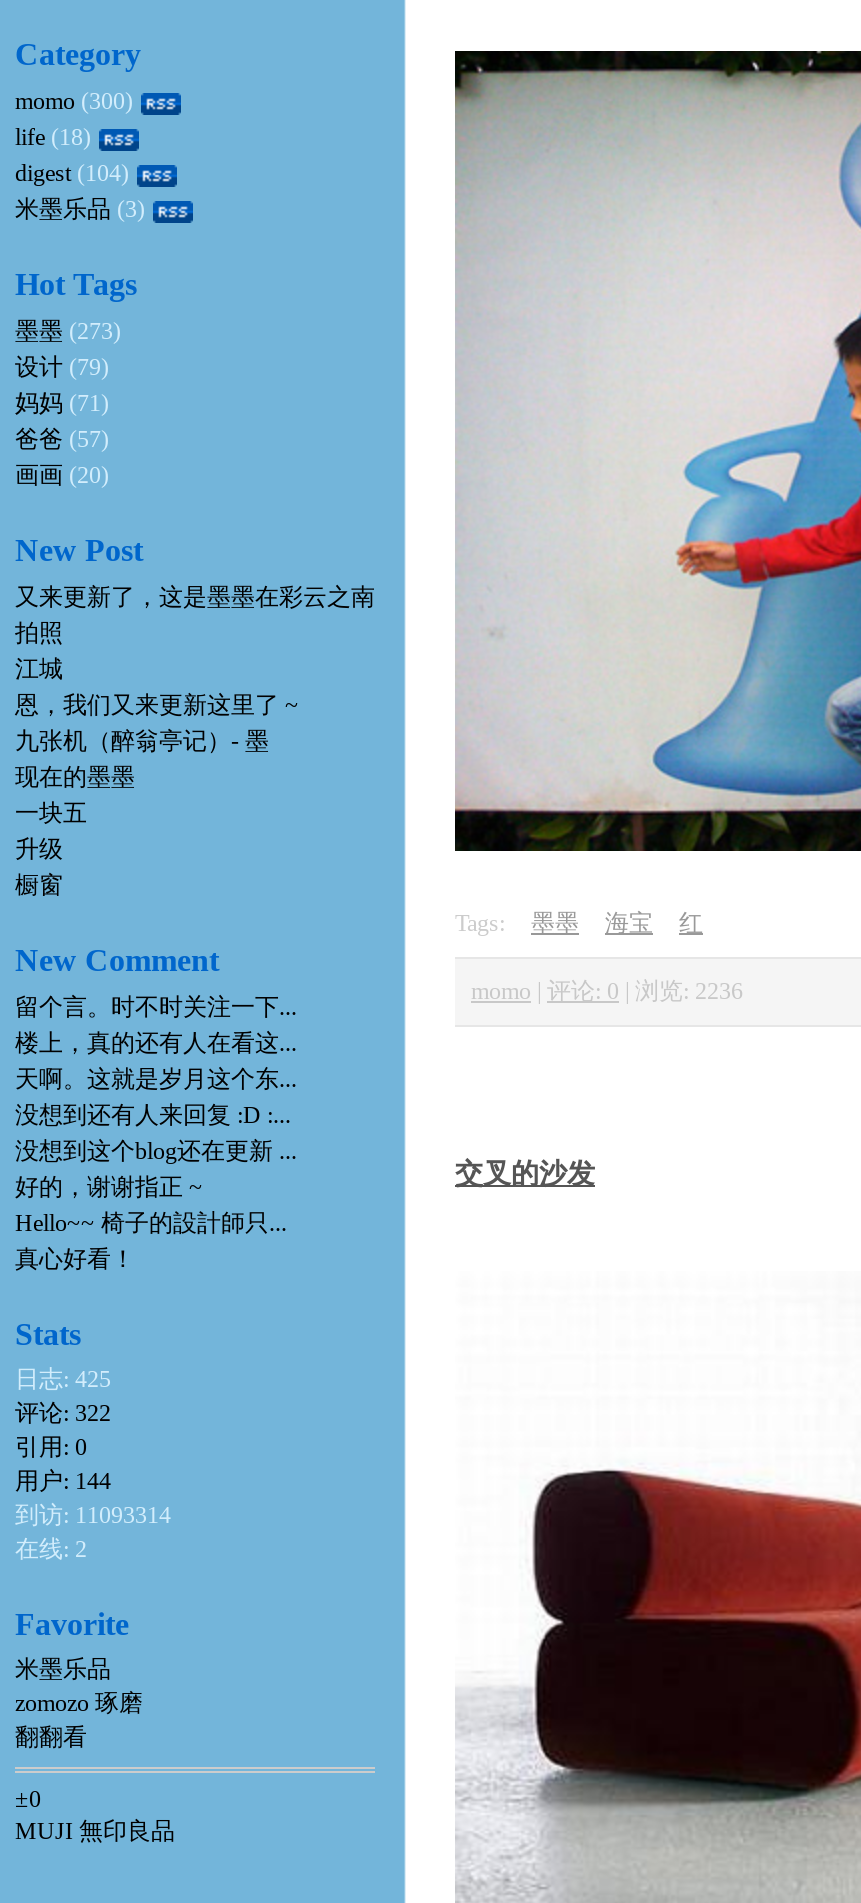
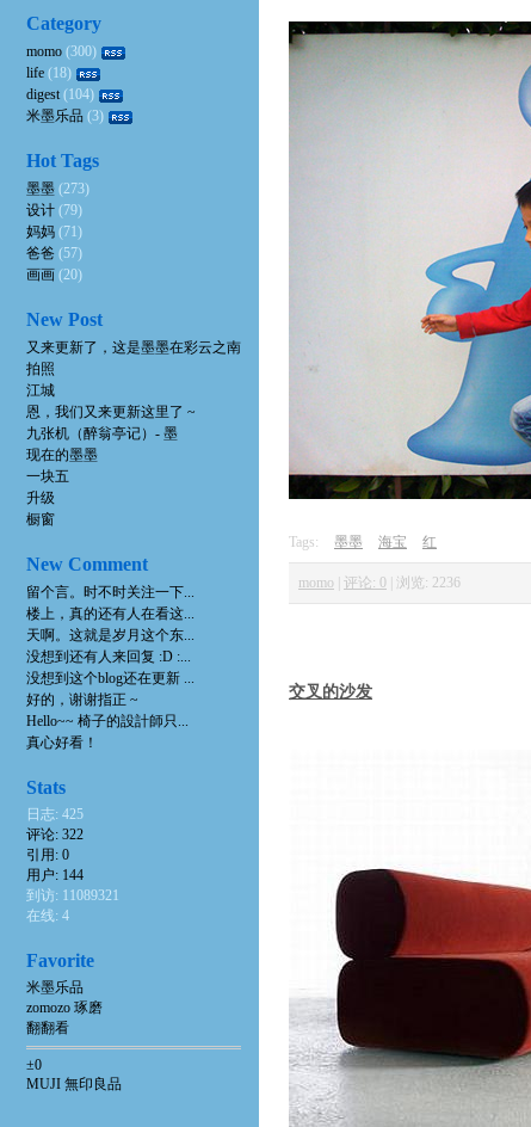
- 到访: 11093314
+ 到访: 11089321

- 在线: 2
+ 在线: 4
